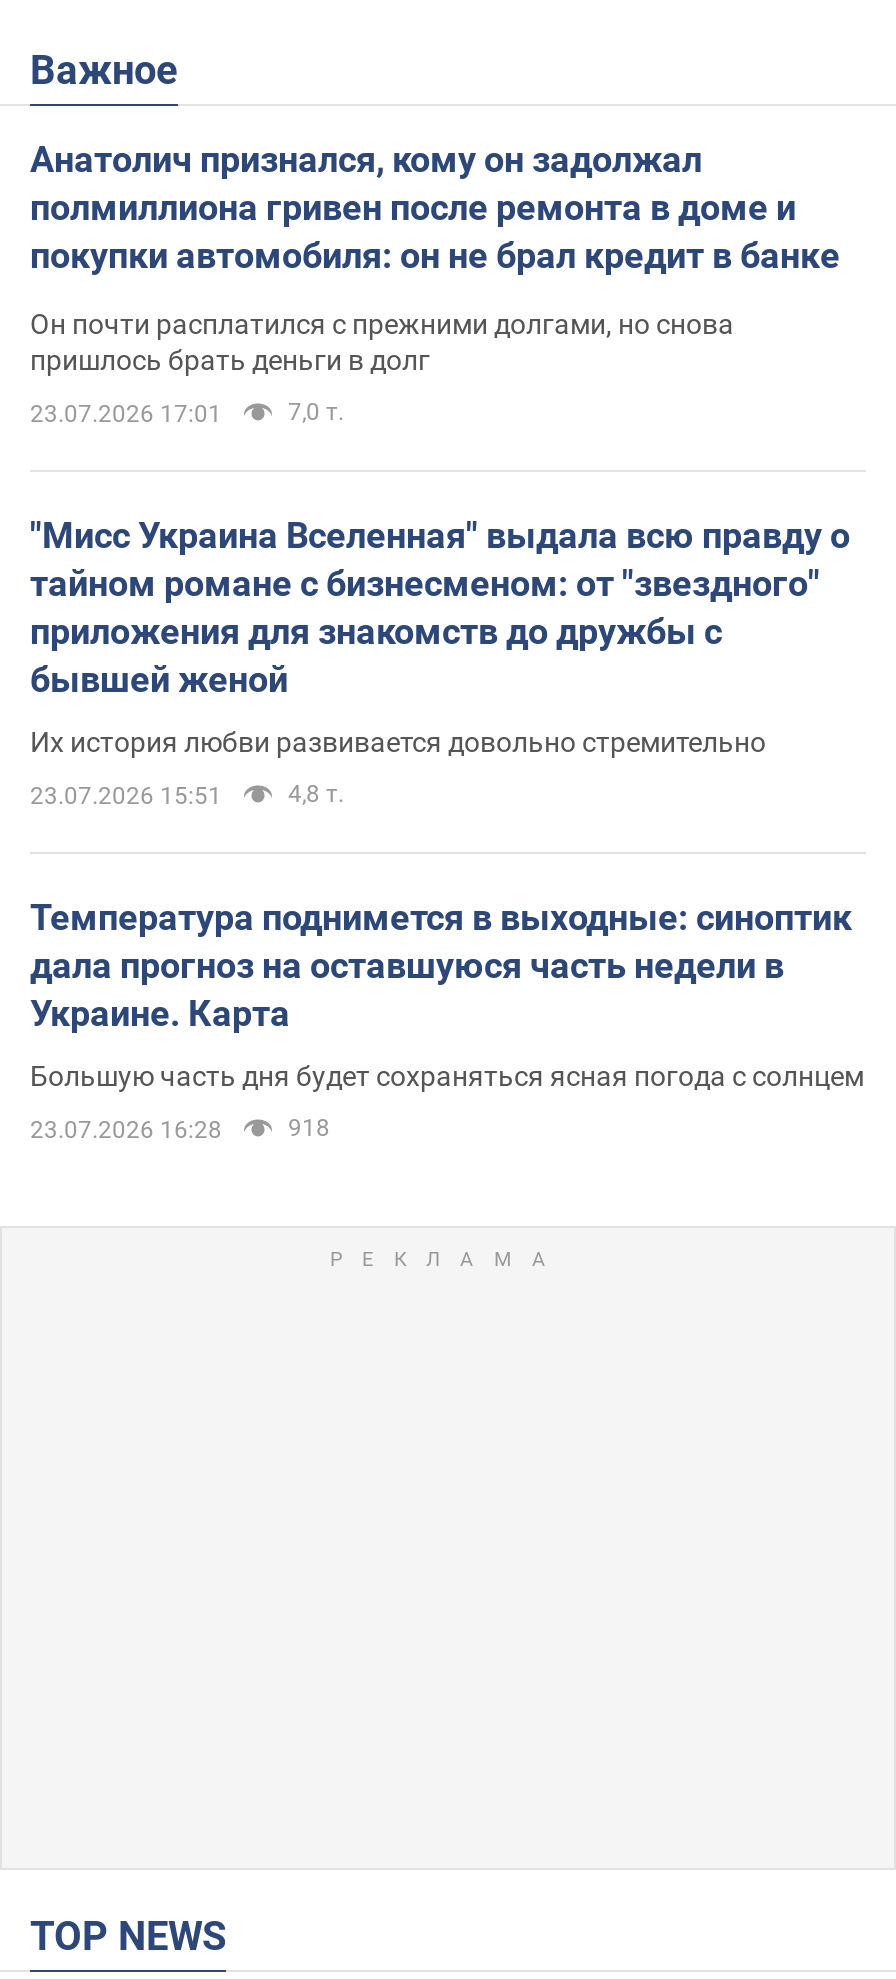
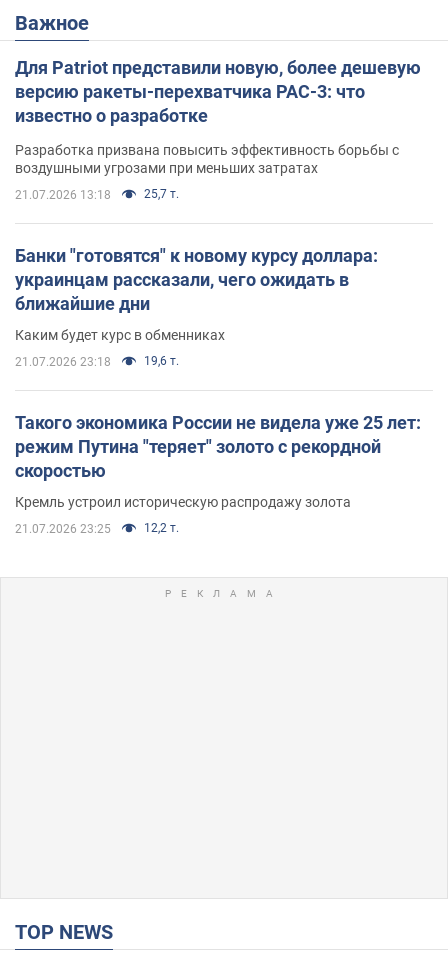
- Анатолич признался, кому он задолжал
- полмиллиона гривен после ремонта в доме и
- покупки автомобиля: он не брал кредит в банке
+ Для Patriot представили новую, более дешевую
+ версию ракеты-перехватчика PAC-3: что
+ известно о разработке

- Он почти расплатился с прежними долгами, но снова
- пришлось брать деньги в долг
+ Разработка призвана повысить эффективность борьбы с
+ воздушными угрозами при меньших затратах

- 23.07.2026 17:01
- 7,0 т.
+ 21.07.2026 13:18
+ 25,7 т.

- "Мисс Украина Вселенная" выдала всю правду о
- тайном романе с бизнесменом: от "звездного"
- приложения для знакомств до дружбы с
- бывшей женой
+ Банки "готовятся" к новому курсу доллара:
+ украинцам рассказали, чего ожидать в
+ ближайшие дни

- Их история любви развивается довольно стремительно
+ Каким будет курс в обменниках

- 23.07.2026 15:51
- 4,8 т.
+ 21.07.2026 23:18
+ 19,6 т.

- Температура поднимется в выходные: синоптик
- дала прогноз на оставшуюся часть недели в
- Украине. Карта
+ Такого экономика России не видела уже 25 лет:
+ режим Путина "теряет" золото с рекордной
+ скоростью

- Большую часть дня будет сохраняться ясная погода с солнцем
+ Кремль устроил историческую распродажу золота

- 23.07.2026 16:28
- 918
+ 21.07.2026 23:25
+ 12,2 т.
